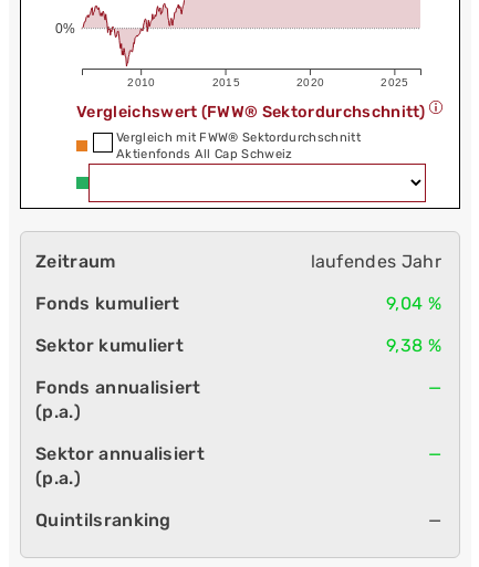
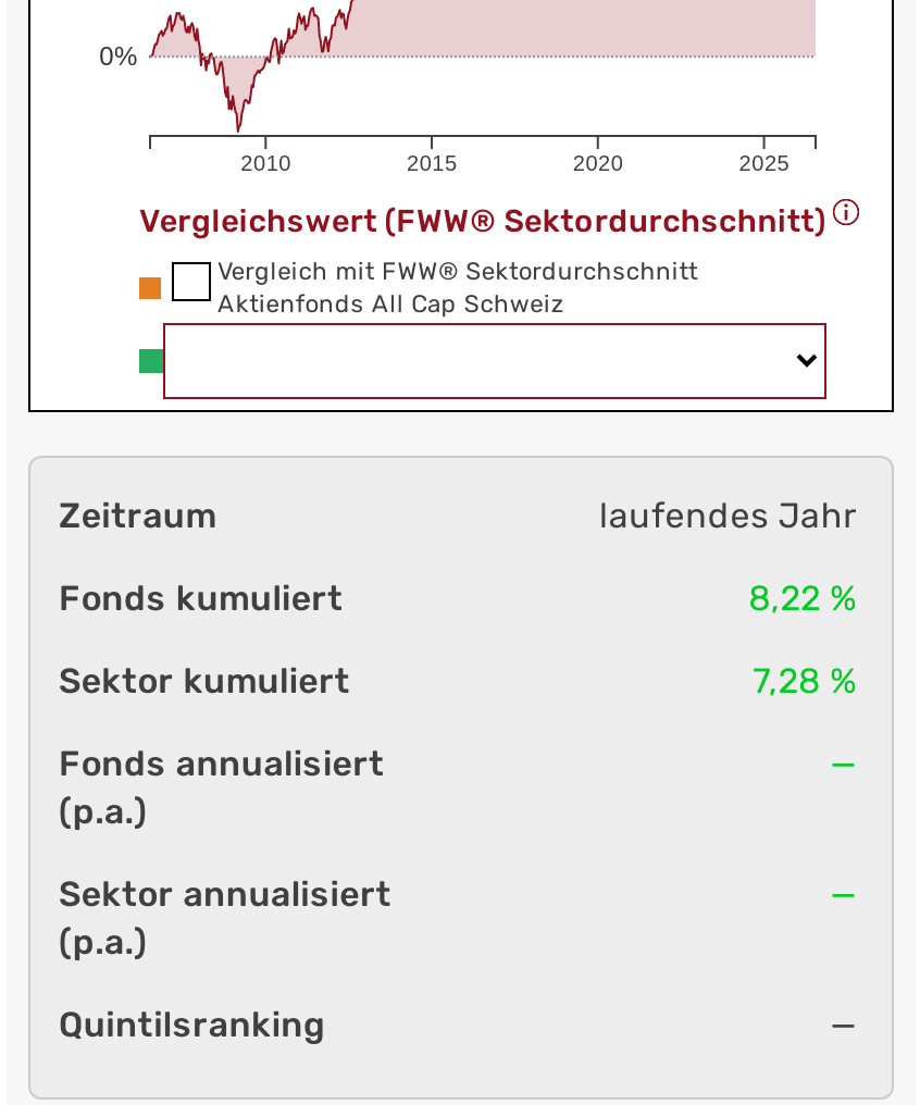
- 9,04 %
+ 8,22 %

- 9,38 %
+ 7,28 %
